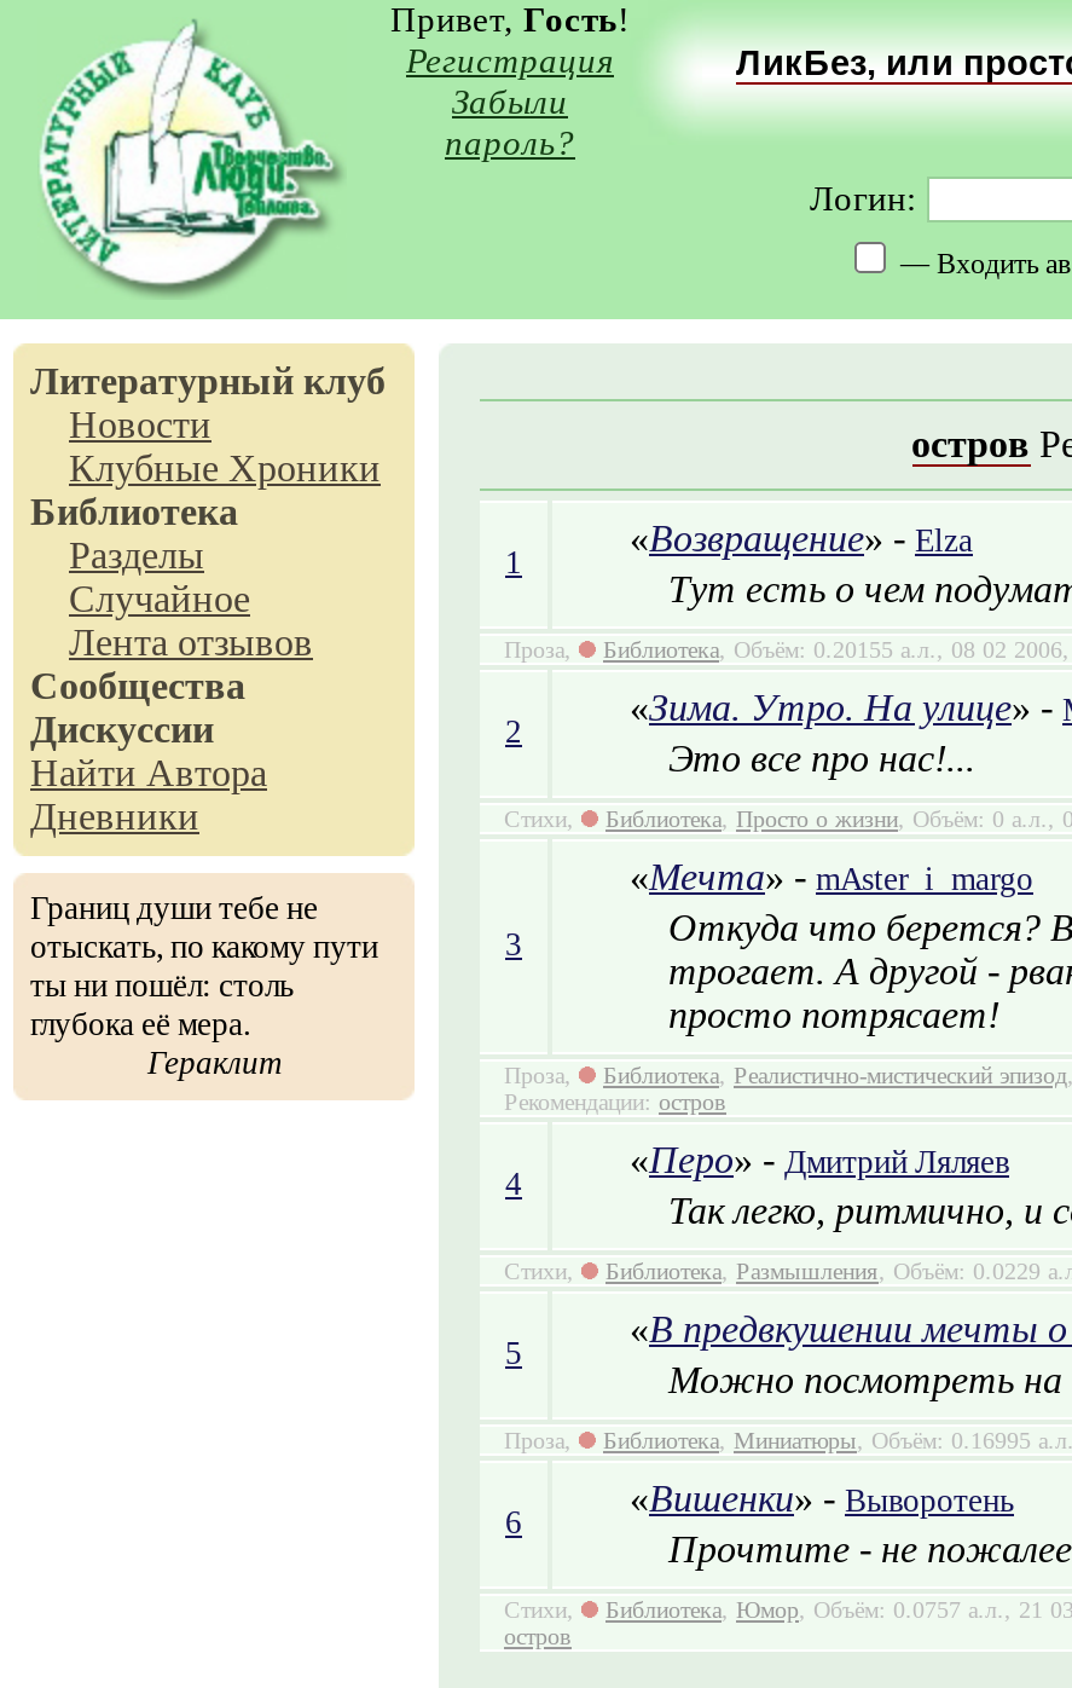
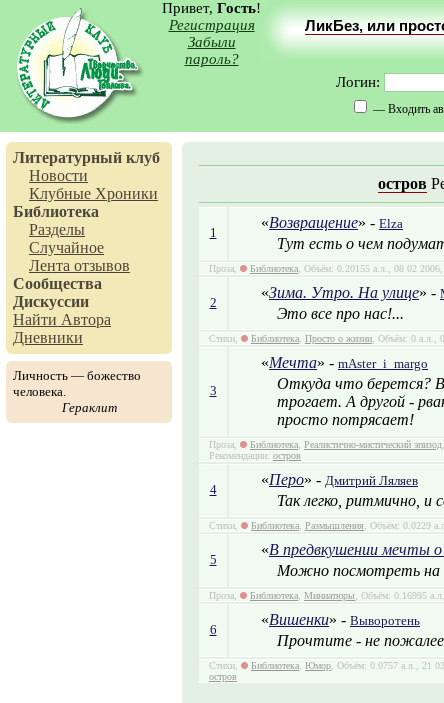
- Границ души тебе не
- отыскать, по какому пути
- ты ни пошёл: столь
- глубока её мера.
+ Личность — божество
+ человека.

moved up: Гераклит
